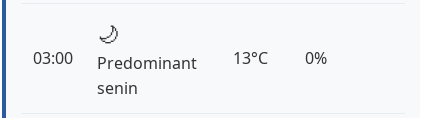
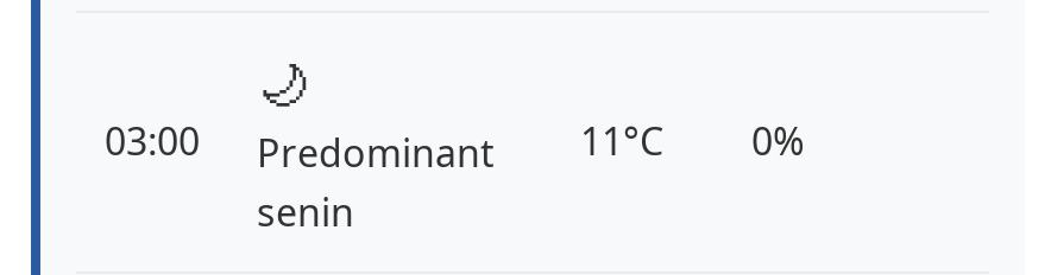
- 03:00 Predominant 13°C 0%
+ 03:00 Predominant 11°C 0%
